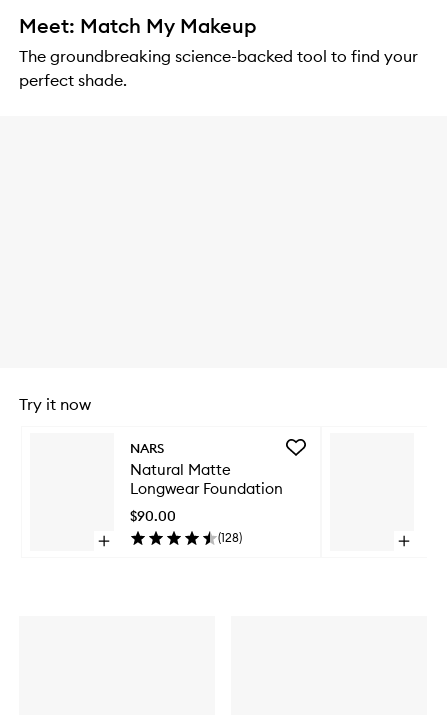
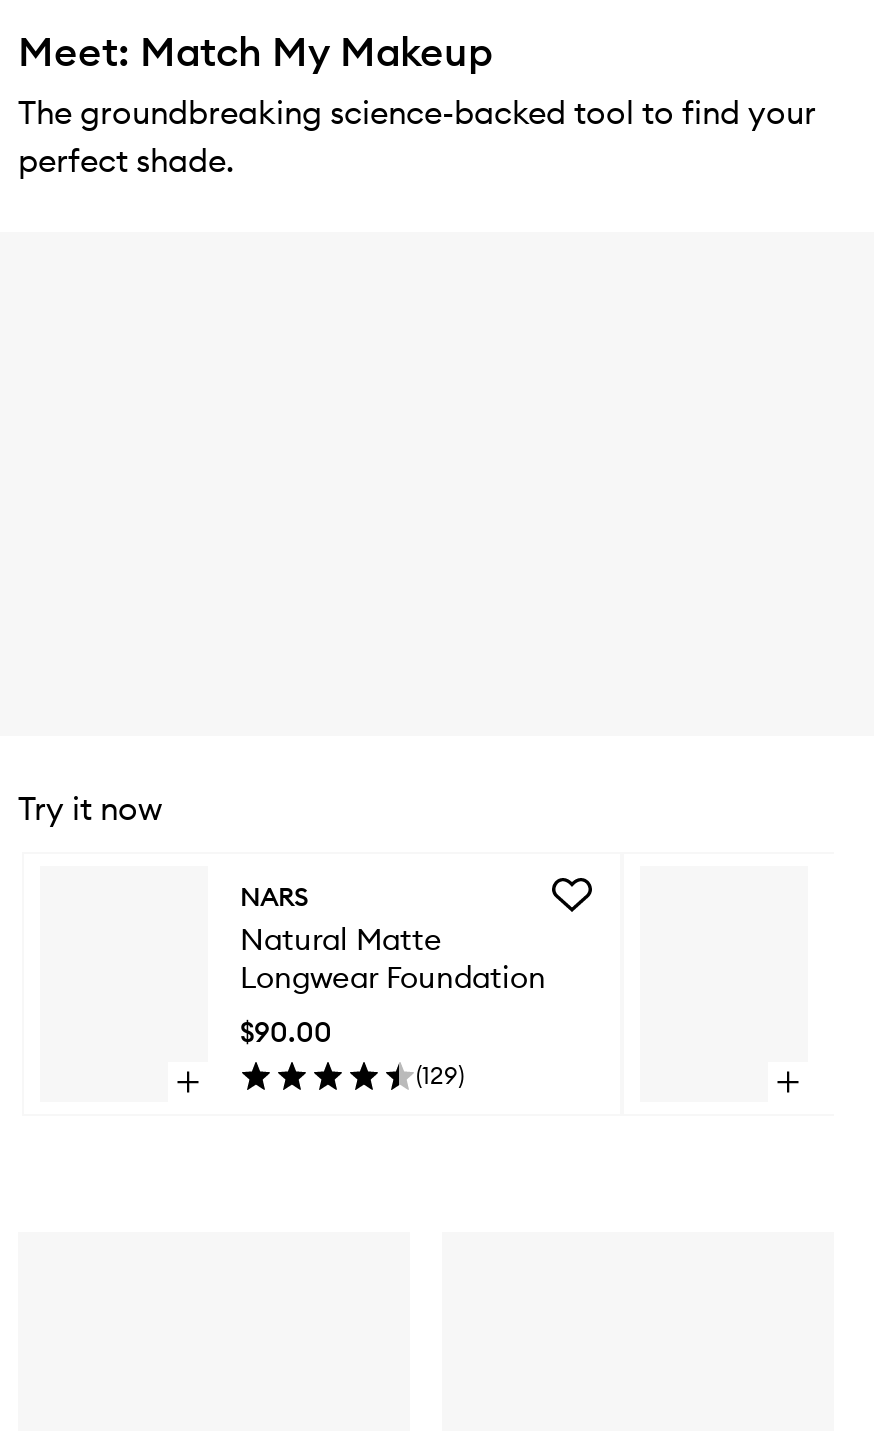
- (128)
+ (129)
